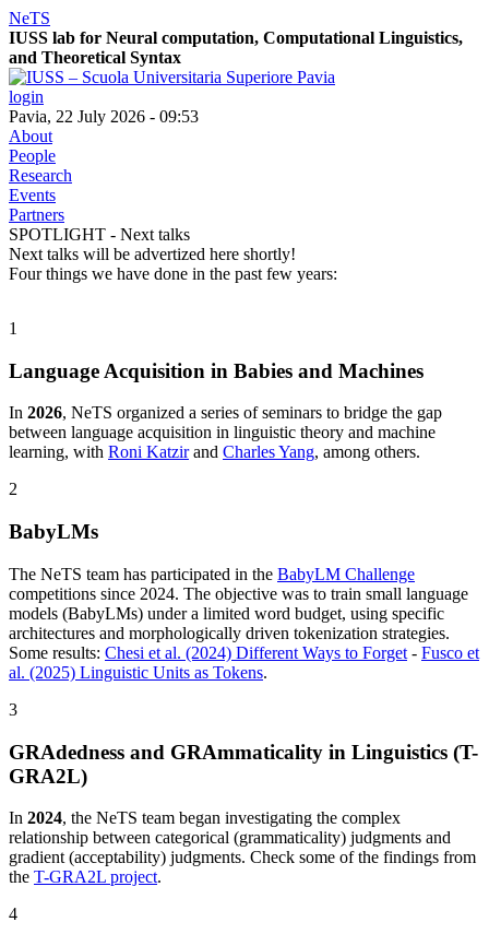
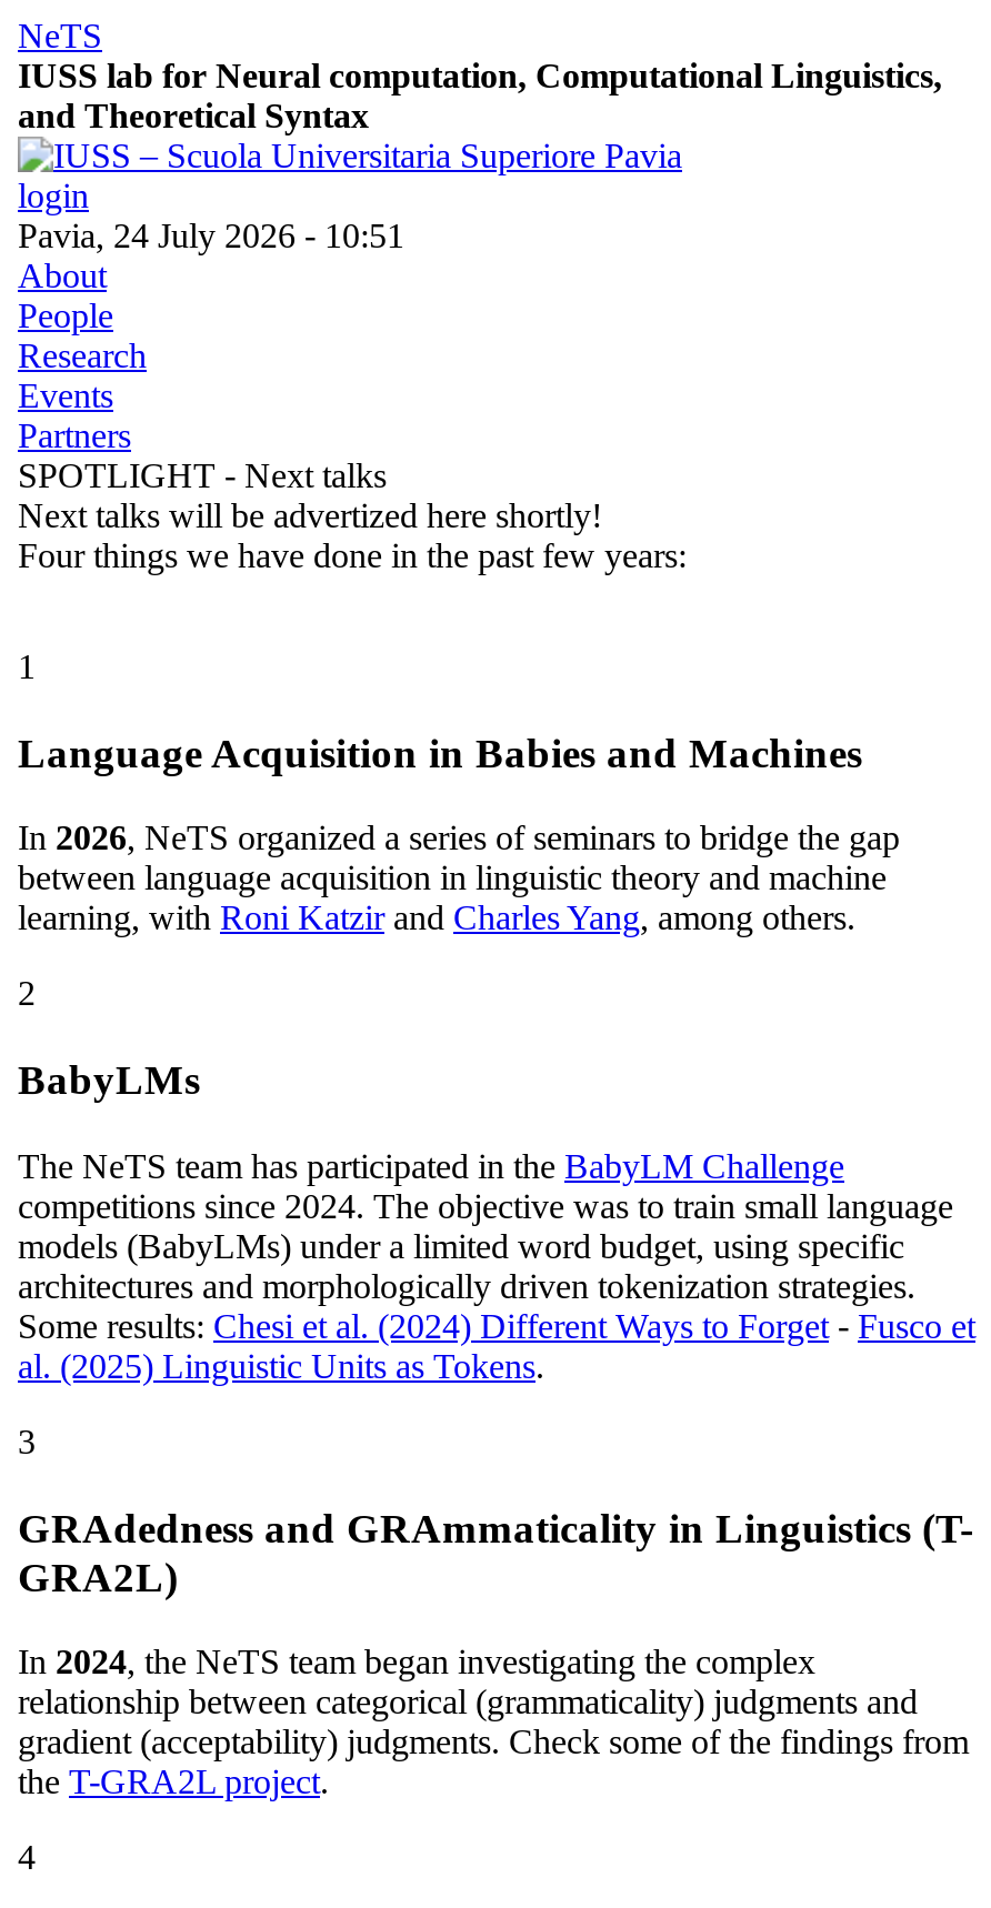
- Pavia, 22 July 2026 - 09:53
+ Pavia, 24 July 2026 - 10:51
